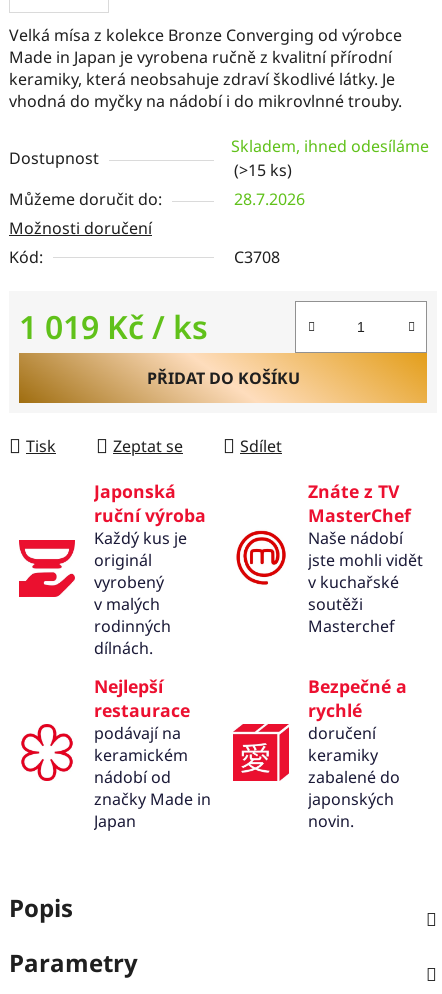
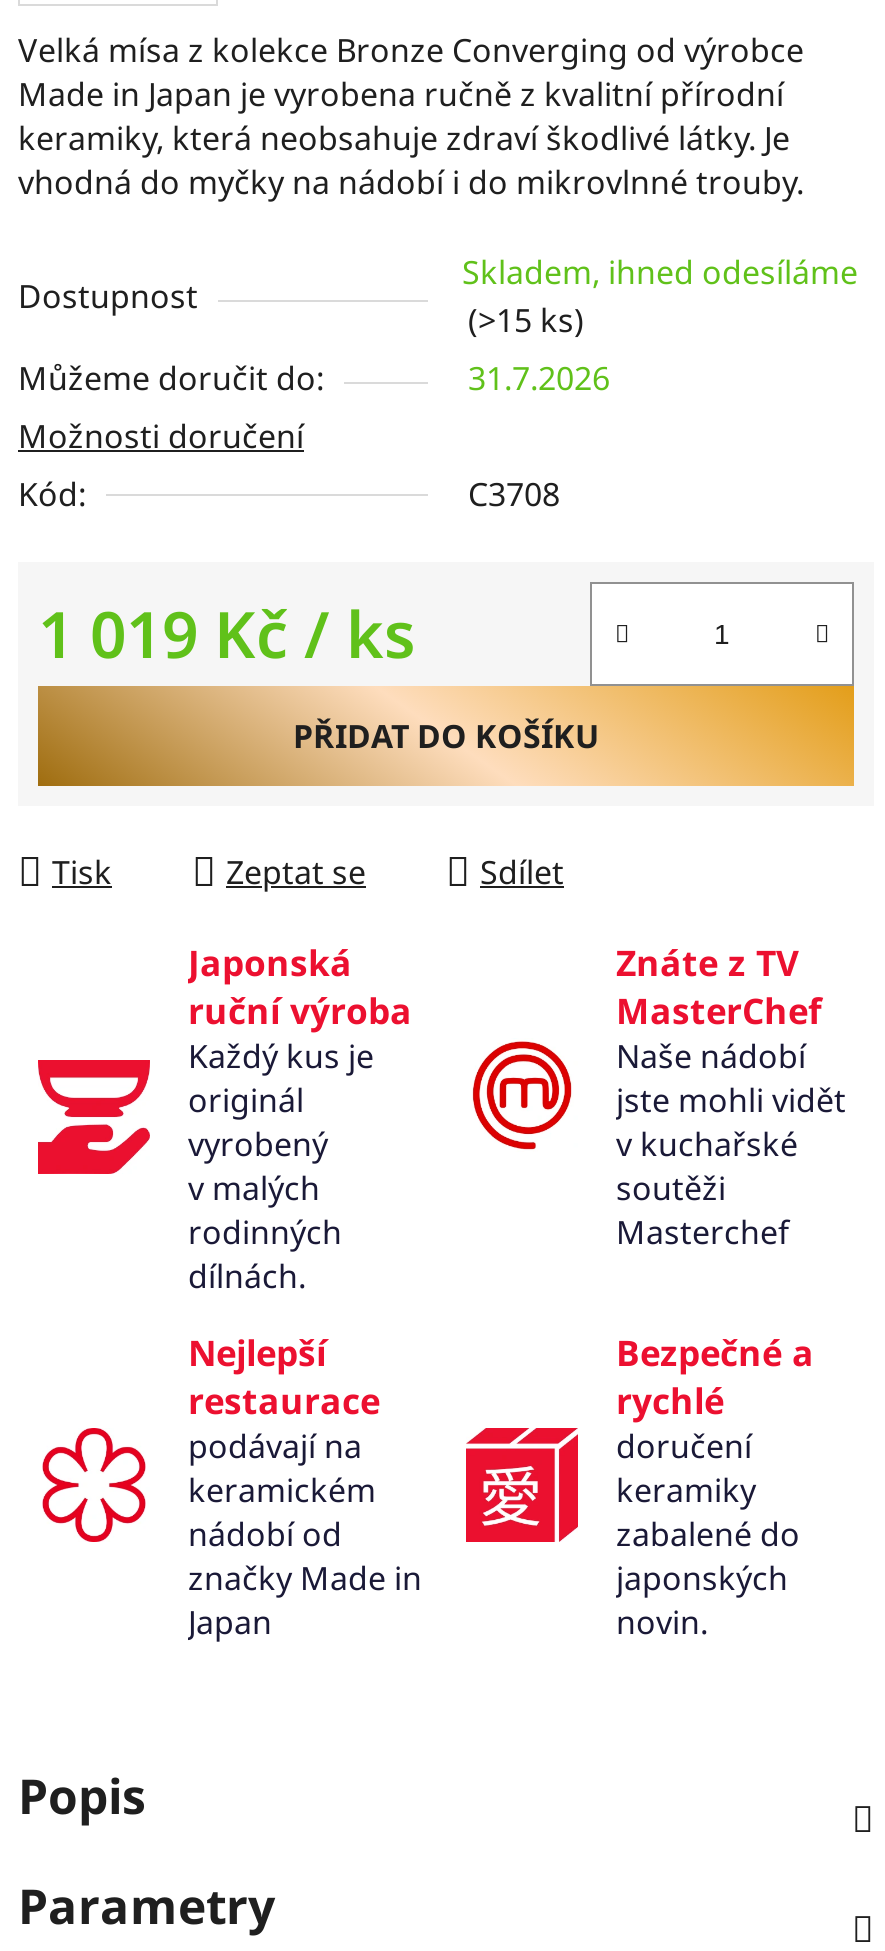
- 28.7.2026
+ 31.7.2026
